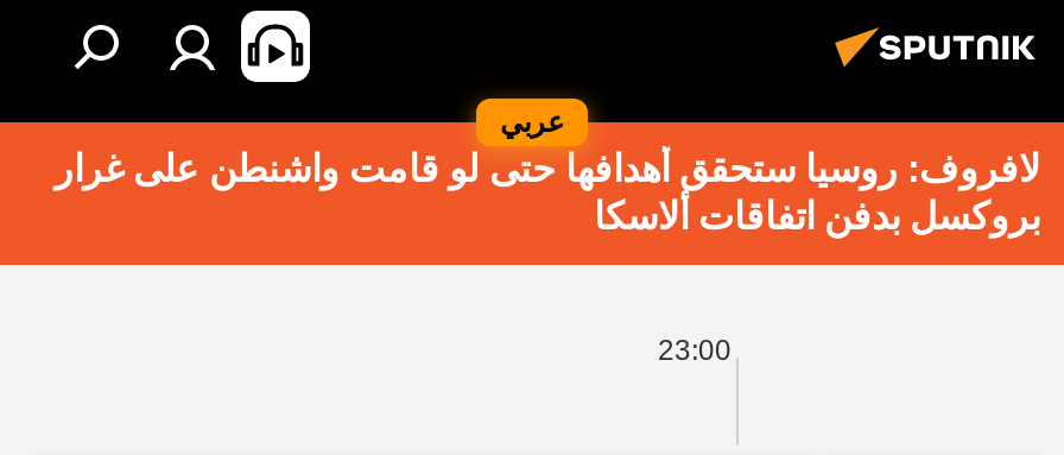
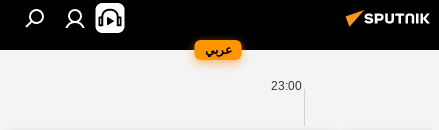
- [image]
- لافروف: روسيا ستحقق أهدافها حتى لو قامت واشنطن على غرار
- بروكسل بدفن اتفاقات ألاسكا
